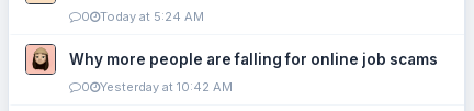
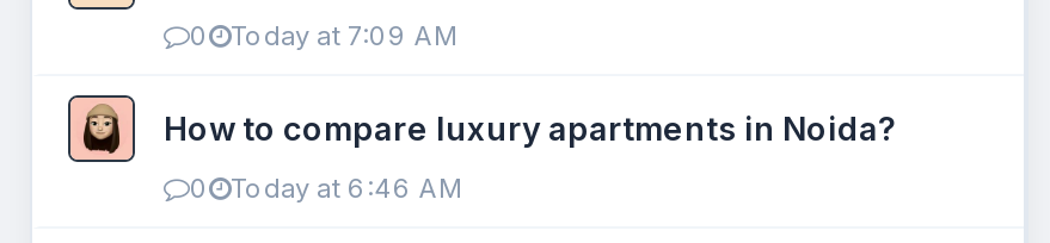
- 0 Today at 5:24 AM
+ 0 Today at 7:09 AM

- Why more people are falling for online job scams
+ How to compare luxury apartments in Noida?

- Yesterday at 10:42 AM
+ Today at 6:46 AM
